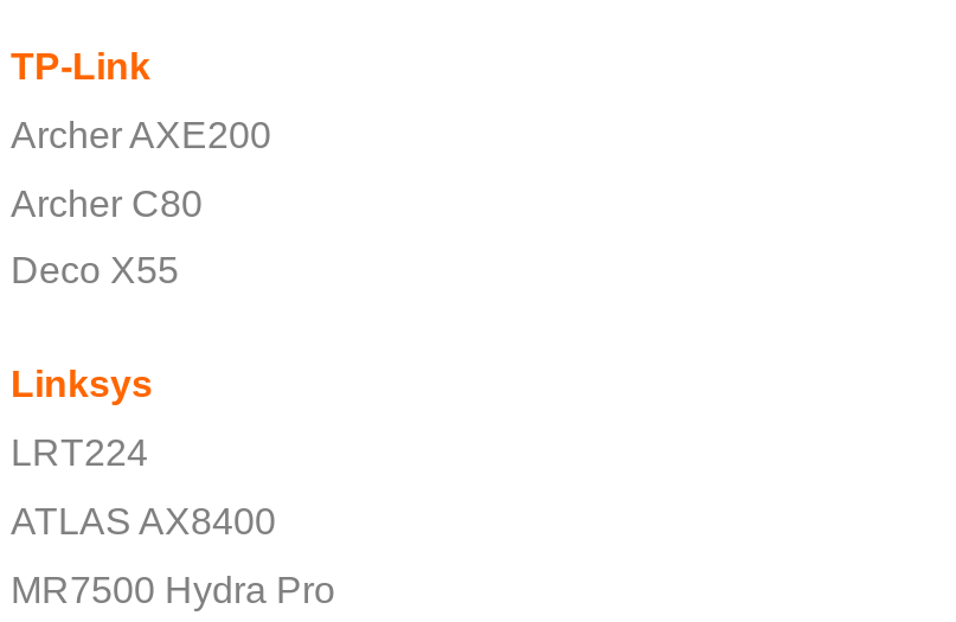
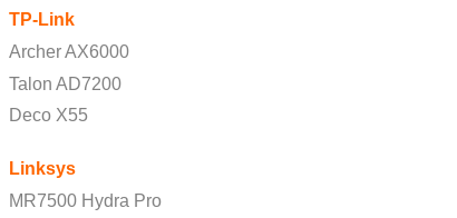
- Archer AXE200
+ Archer AX6000

- Archer C80
+ Talon AD7200

- LRT224
- ATLAS AX8400
